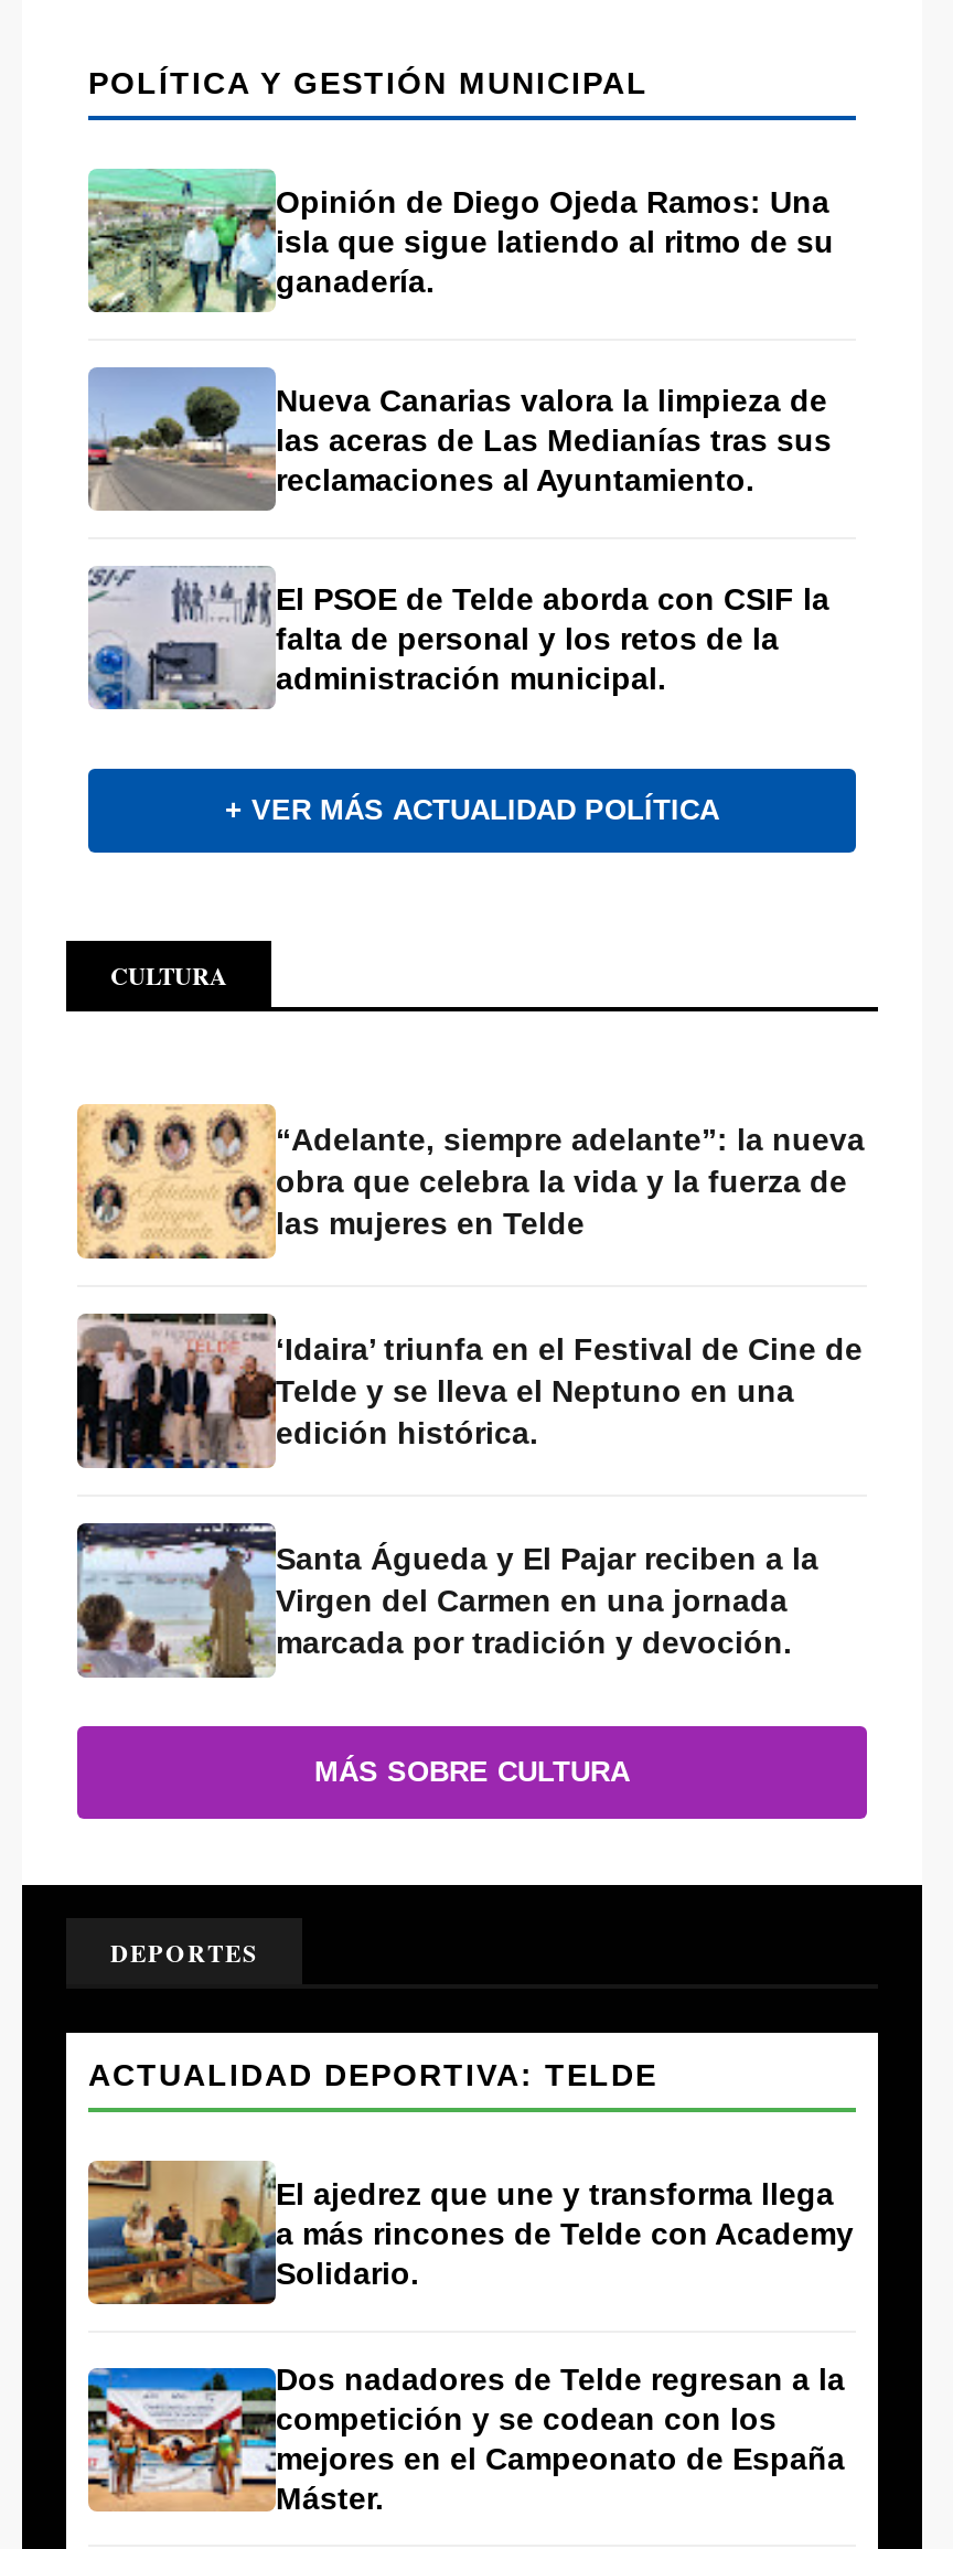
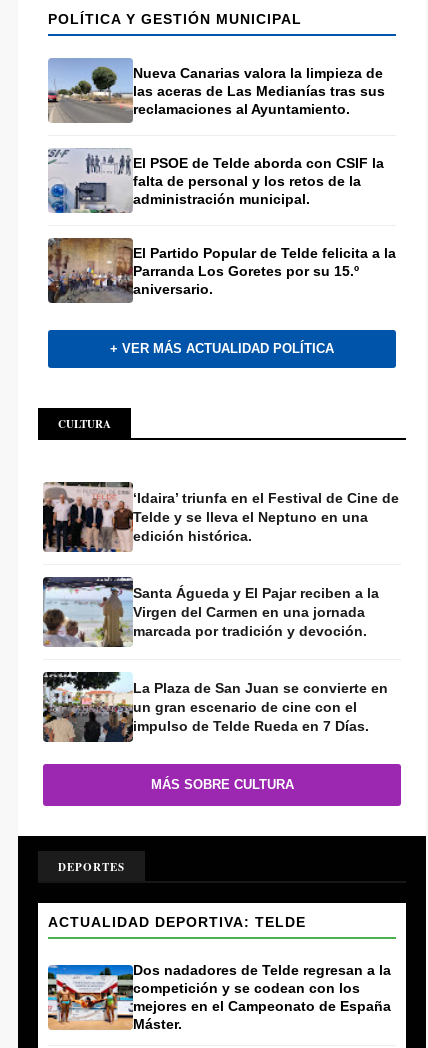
- [image]
- Opinión de Diego Ojeda Ramos: Una
- isla que sigue latiendo al ritmo de su
- ganadería.

+ [image]
+ El Partido Popular de Telde felicita a la
+ Parranda Los Goretes por su 15.º
+ aniversario.

- [image]
- “Adelante, siempre adelante”: la nueva
- obra que celebra la vida y la fuerza de
- las mujeres en Telde

+ [image]
+ La Plaza de San Juan se convierte en
+ un gran escenario de cine con el
+ impulso de Telde Rueda en 7 Días.

- [image]
- El ajedrez que une y transforma llega
- a más rincones de Telde con Academy
- Solidario.
